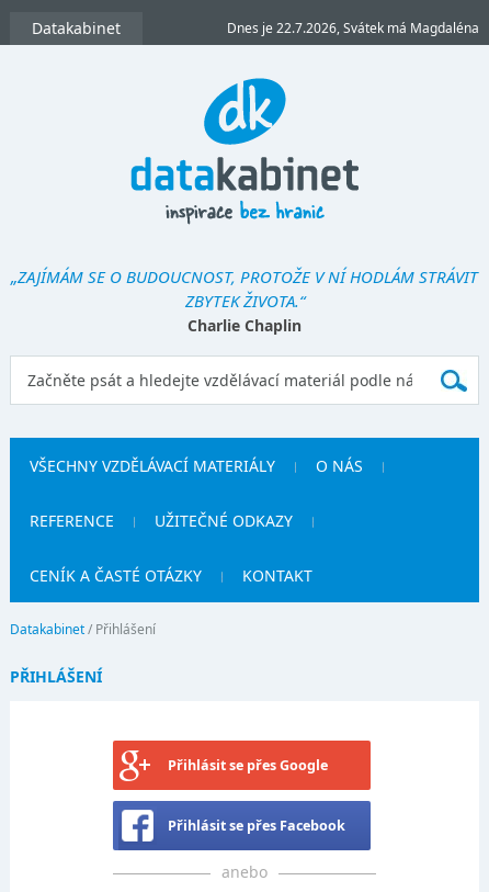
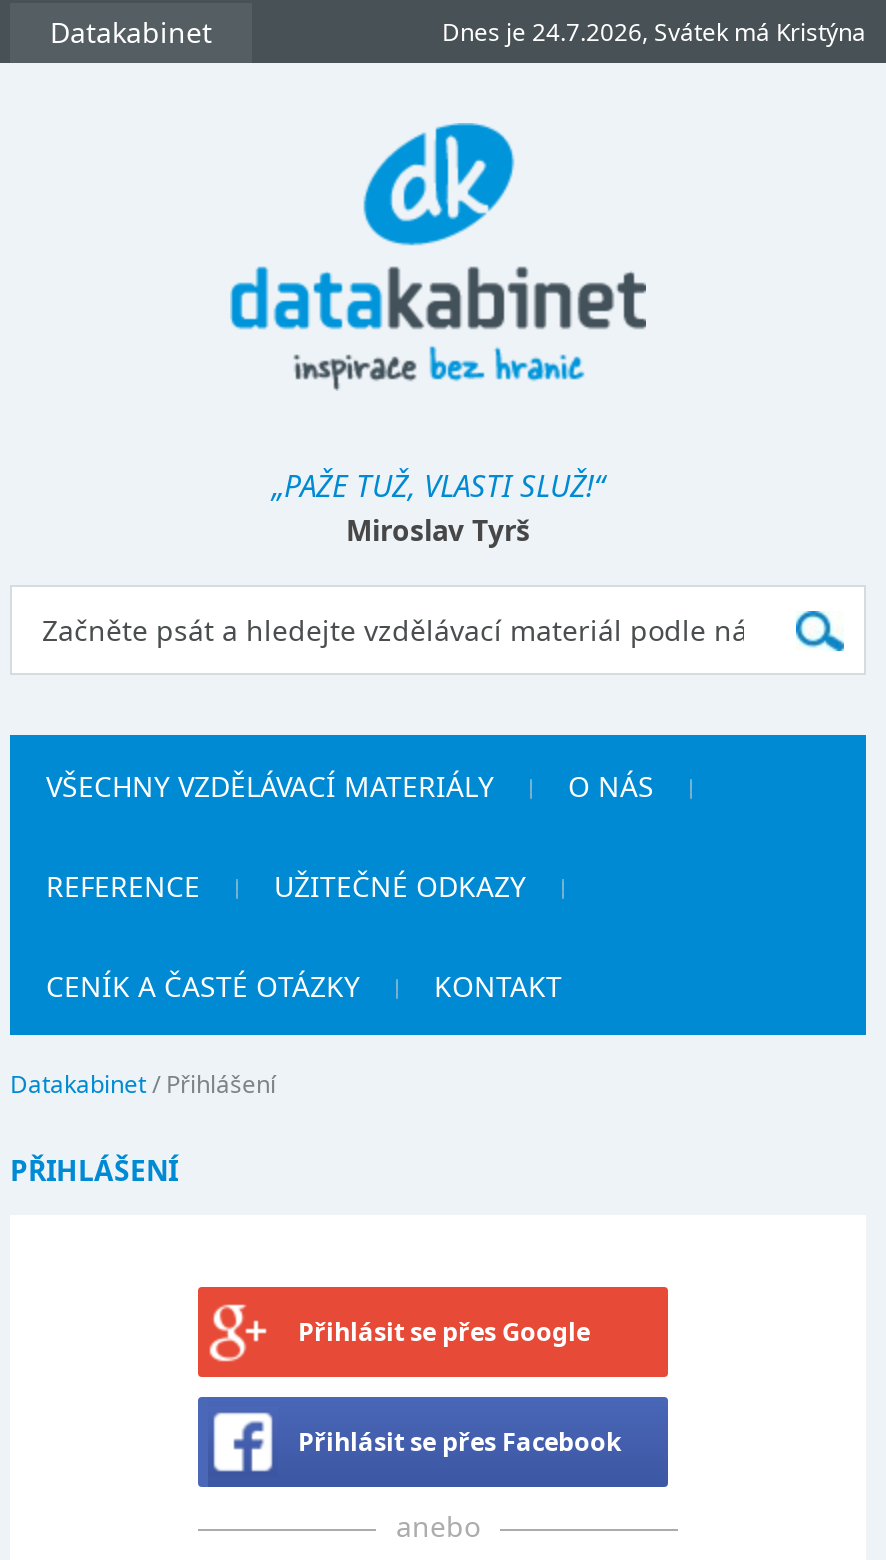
- Dnes je 22.7.2026, Svátek má Magdaléna
+ Dnes je 24.7.2026, Svátek má Kristýna

- „ZAJÍMÁM SE O BUDOUCNOST, PROTOŽE V NÍ HODLÁM STRÁVIT
- ZBYTEK ŽIVOTA.“
- Charlie Chaplin
+ „PAŽE TUŽ, VLASTI SLUŽ!“
+ Miroslav Tyrš
